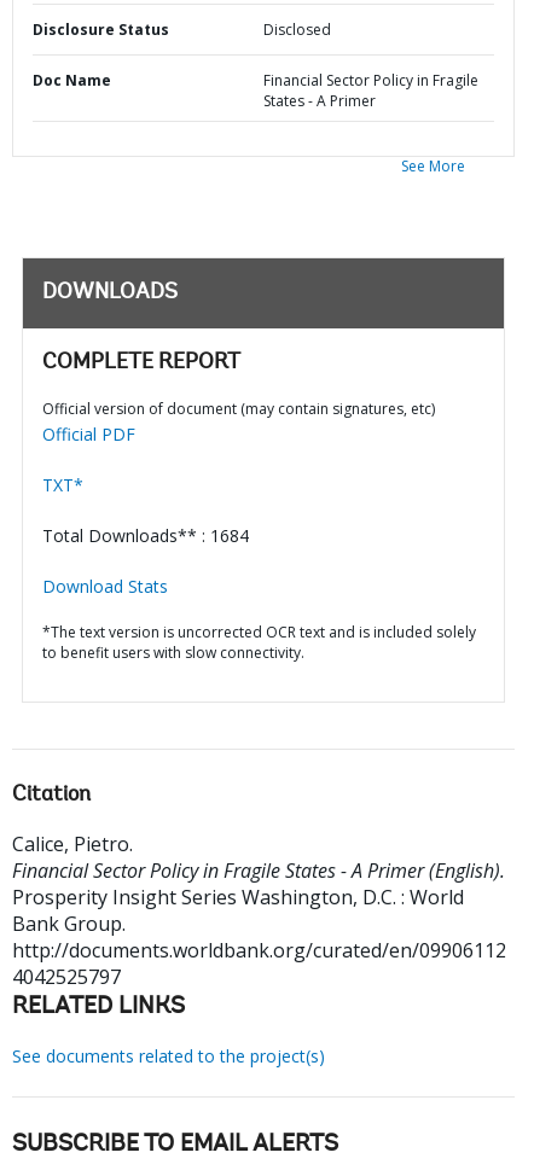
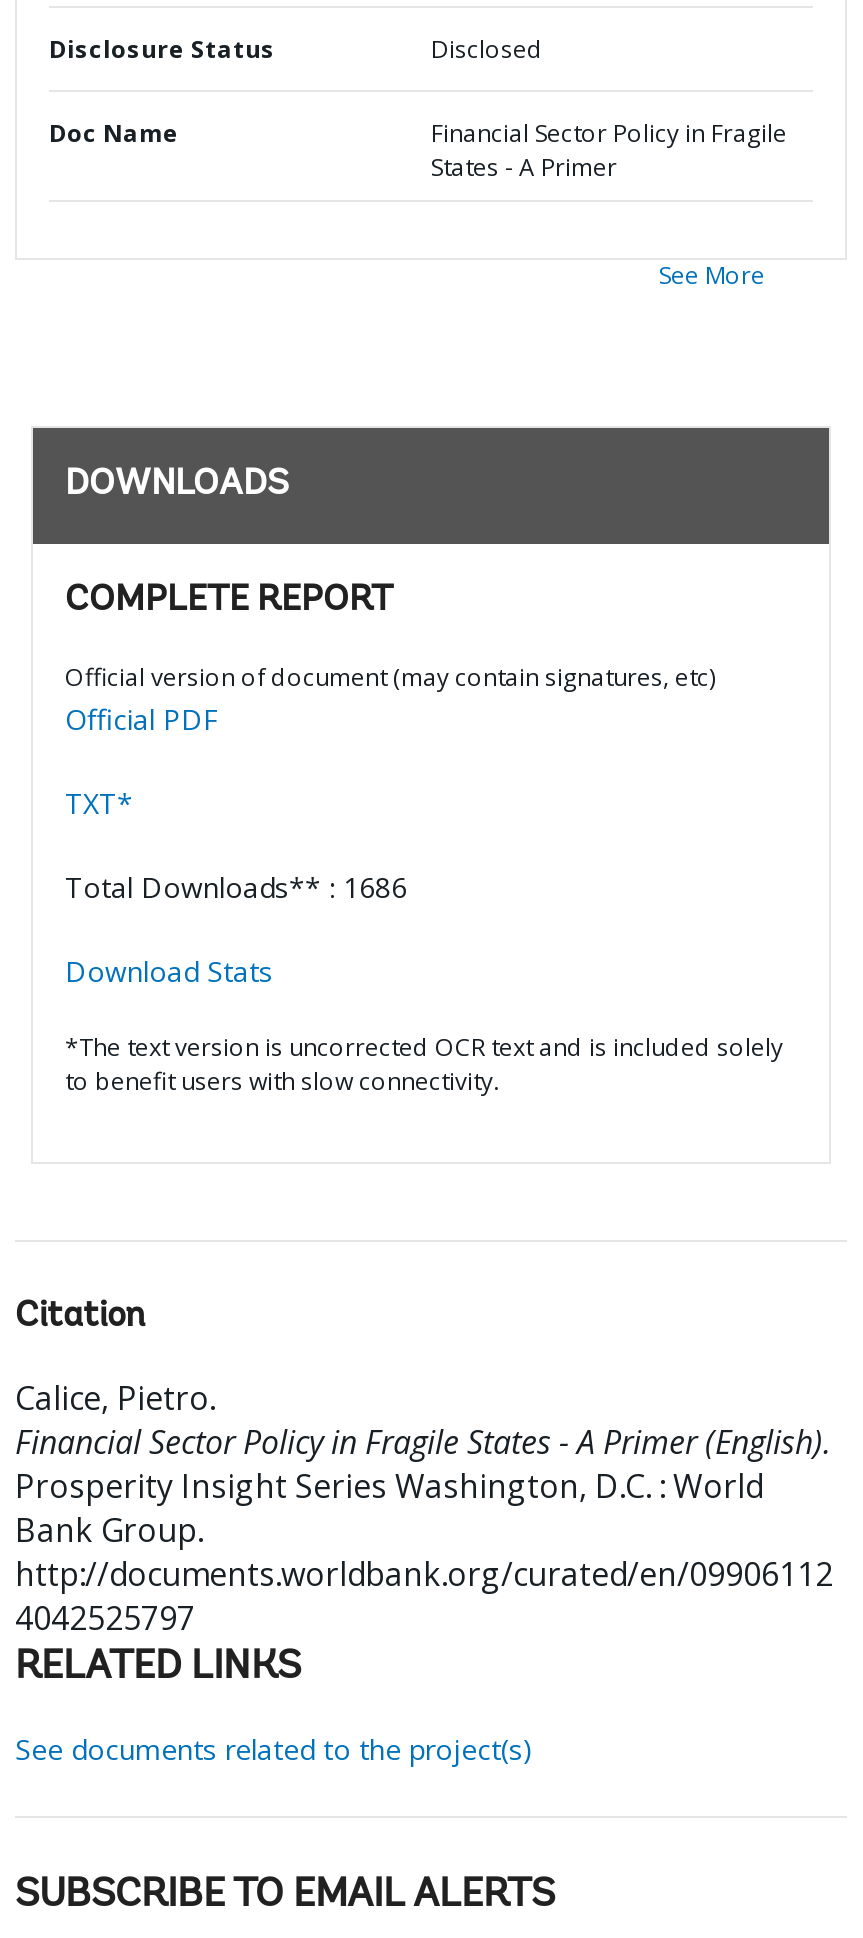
- Total Downloads** : 1684
+ Total Downloads** : 1686
